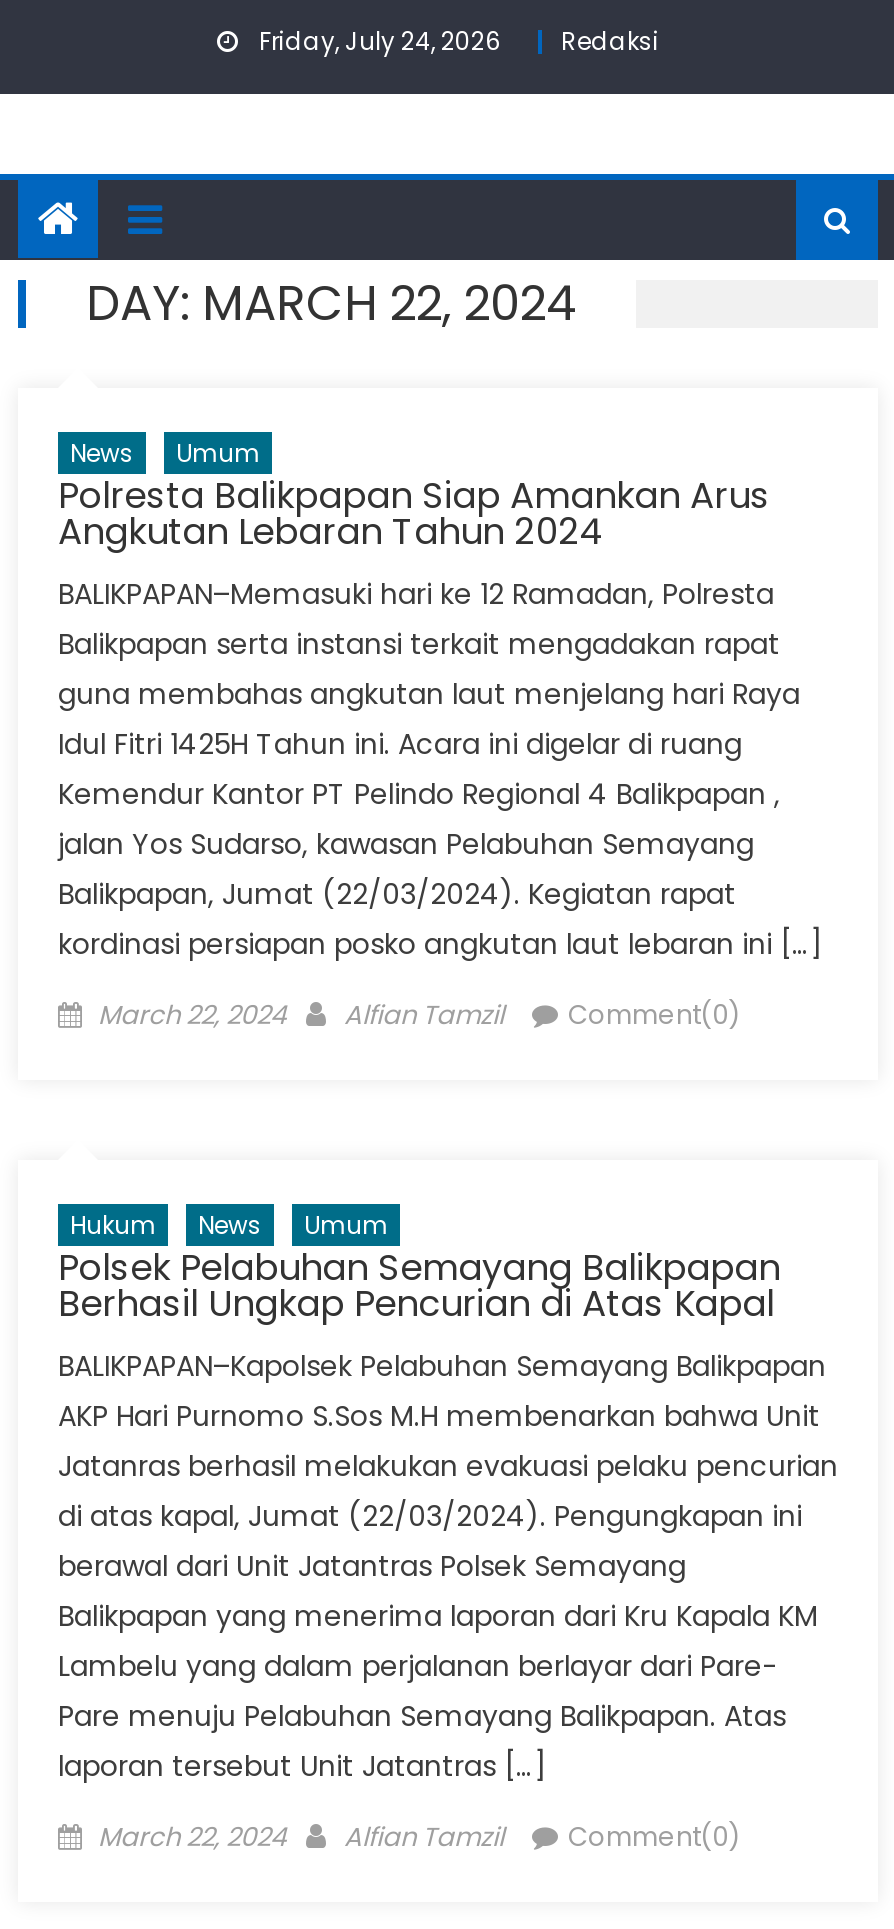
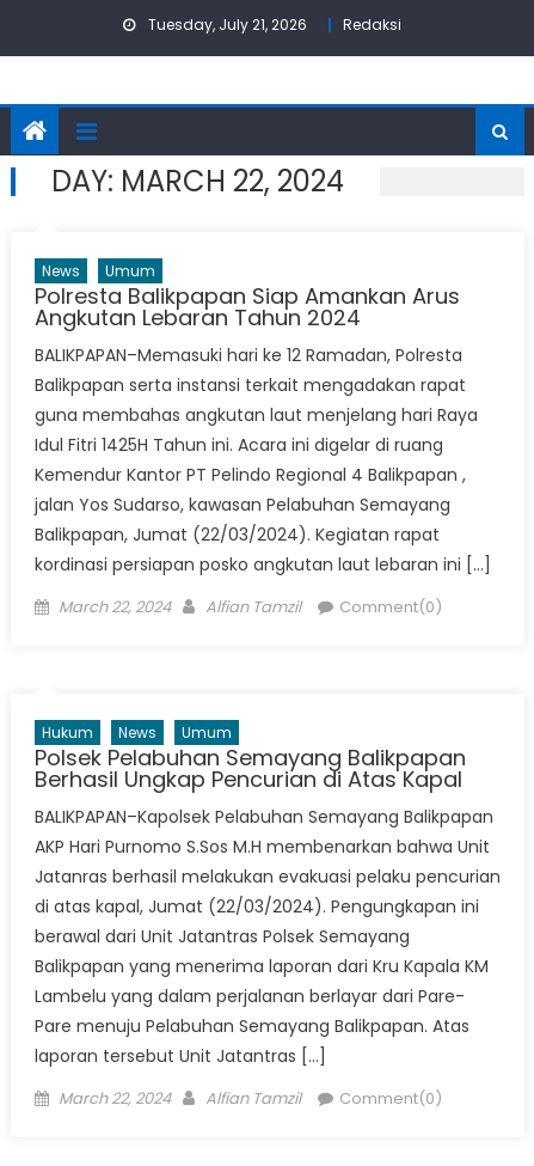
- Friday, July 24, 2026 Redaksi
+ Tuesday, July 21, 2026 Redaksi
